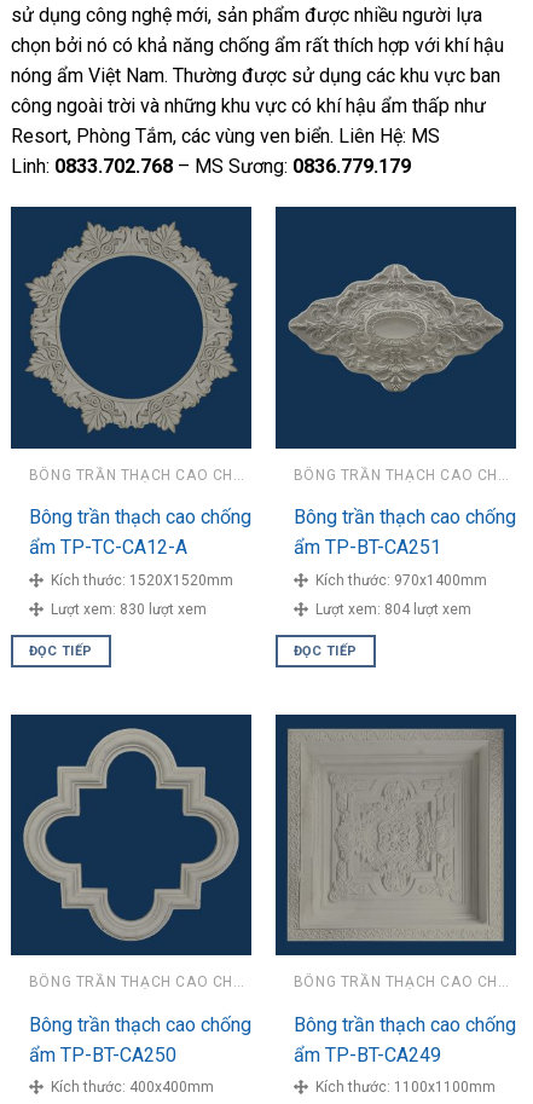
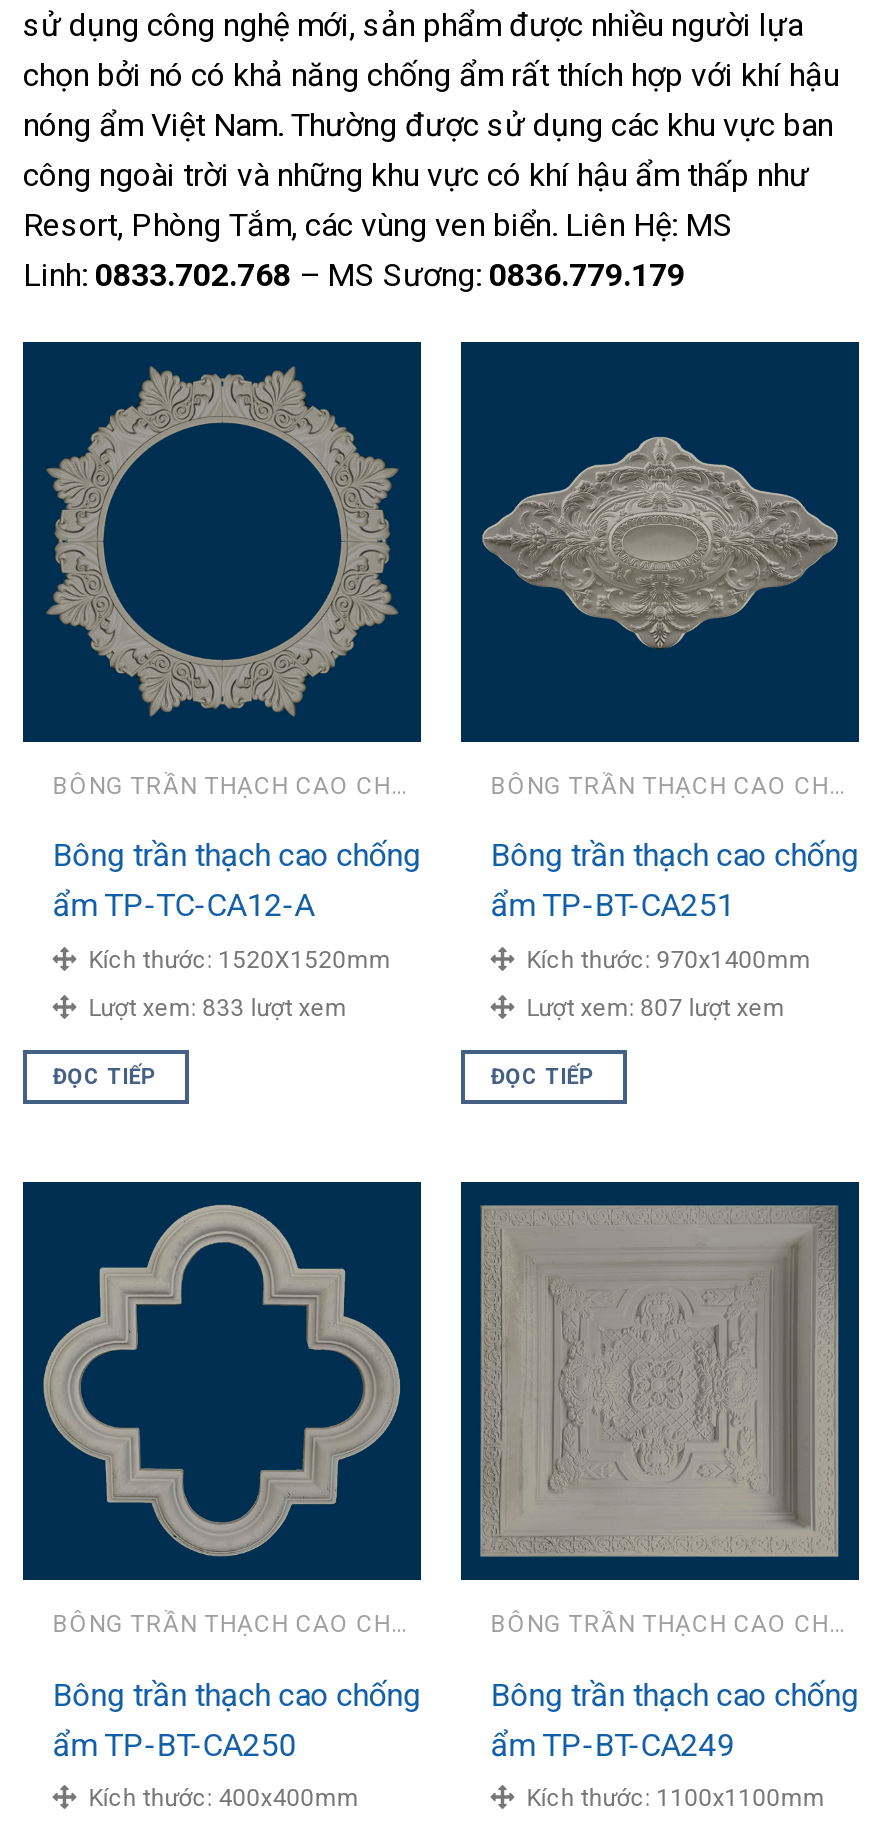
- Lượt xem: 830 lượt xem
+ Lượt xem: 833 lượt xem

- Lượt xem: 804 lượt xem
+ Lượt xem: 807 lượt xem
